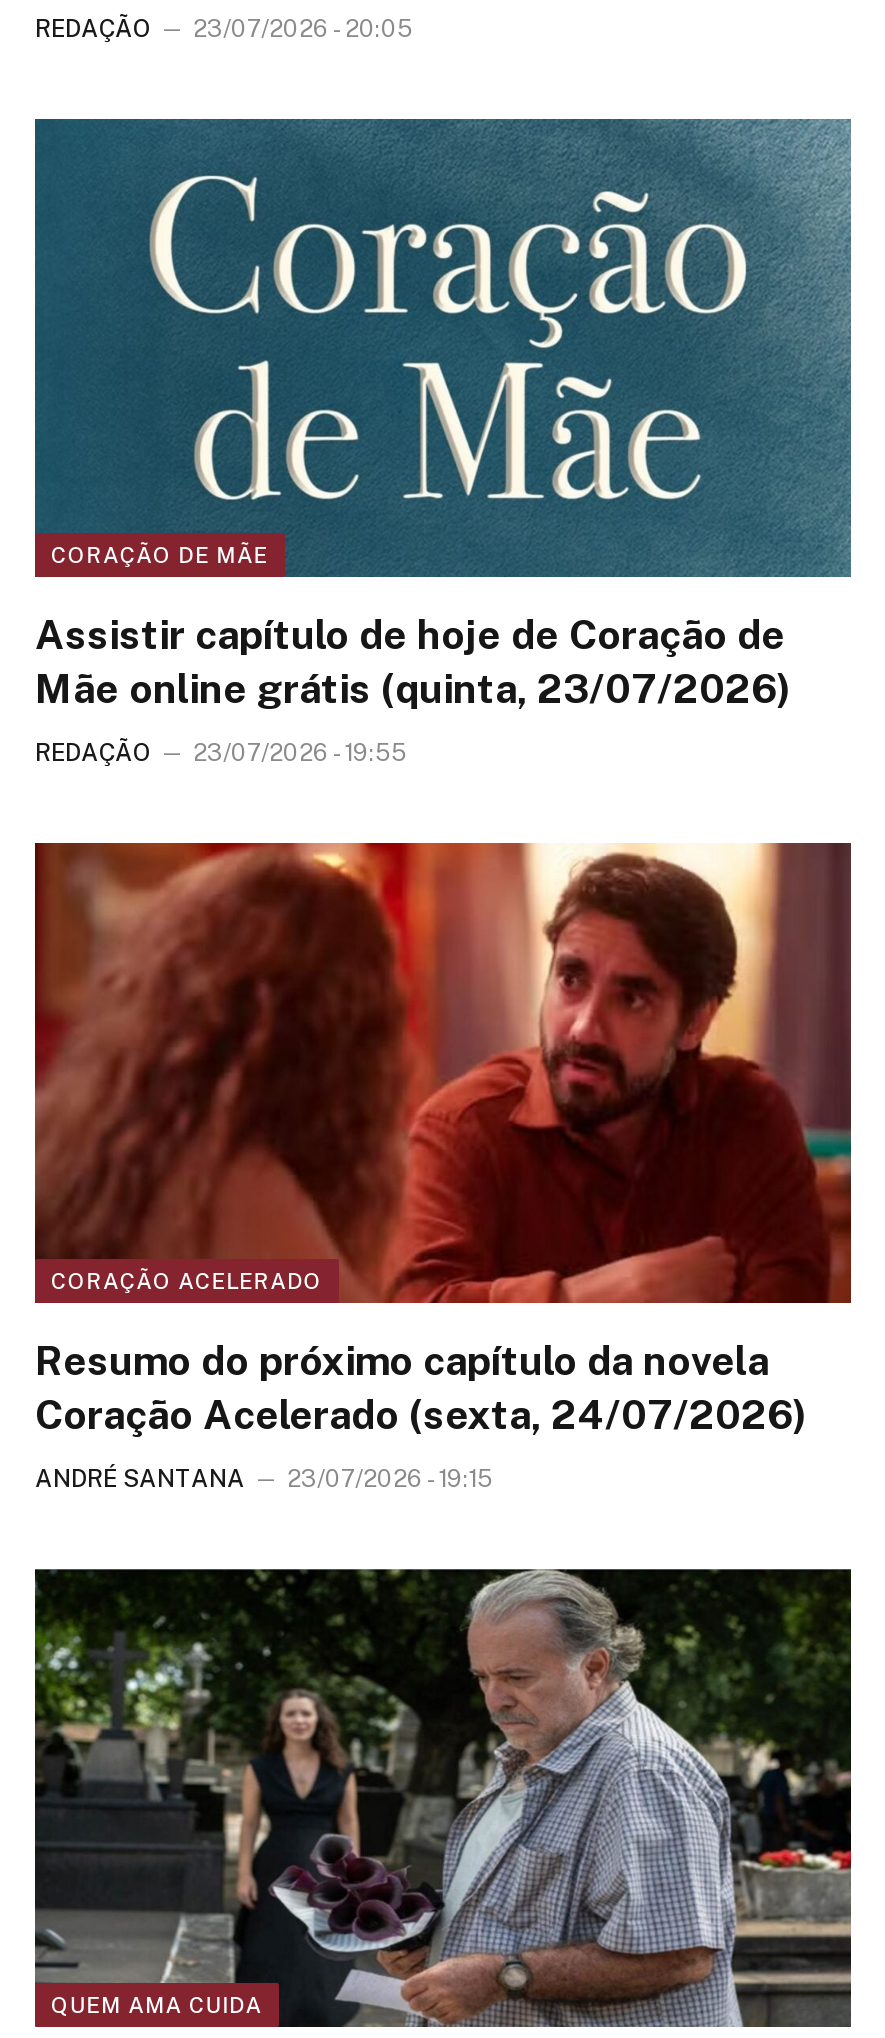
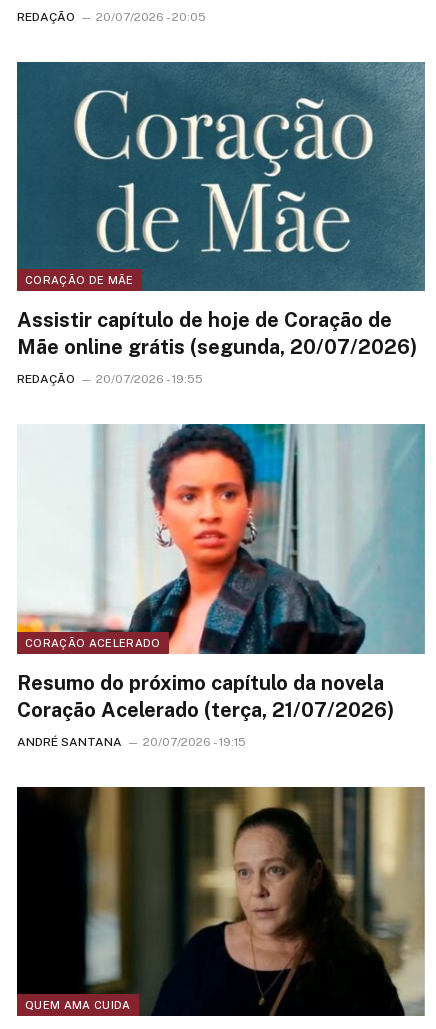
- REDAÇÃO 23/07/2026 - 20:05
+ REDAÇÃO 20/07/2026 - 20:05

- Mãe online grátis (quinta, 23/07/2026)
+ Mãe online grátis (segunda, 20/07/2026)

- REDAÇÃO 23/07/2026 - 19:55
+ REDAÇÃO 20/07/2026 - 19:55

- [image]
+ [image]

- Coração Acelerado (sexta, 24/07/2026)
+ Coração Acelerado (terça, 21/07/2026)

- ANDRÉ SANTANA 23/07/2026 - 19:15
+ ANDRÉ SANTANA 20/07/2026 - 19:15

- [image]
+ [image]
